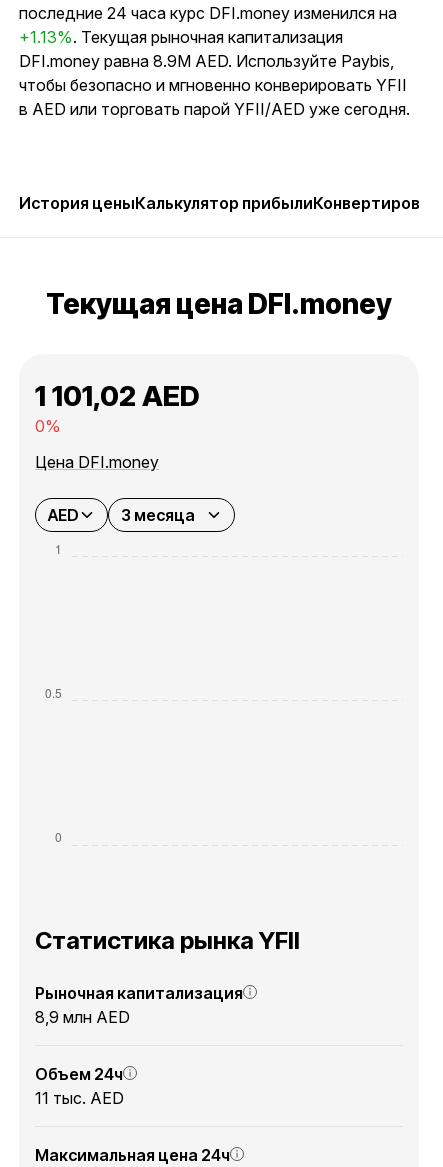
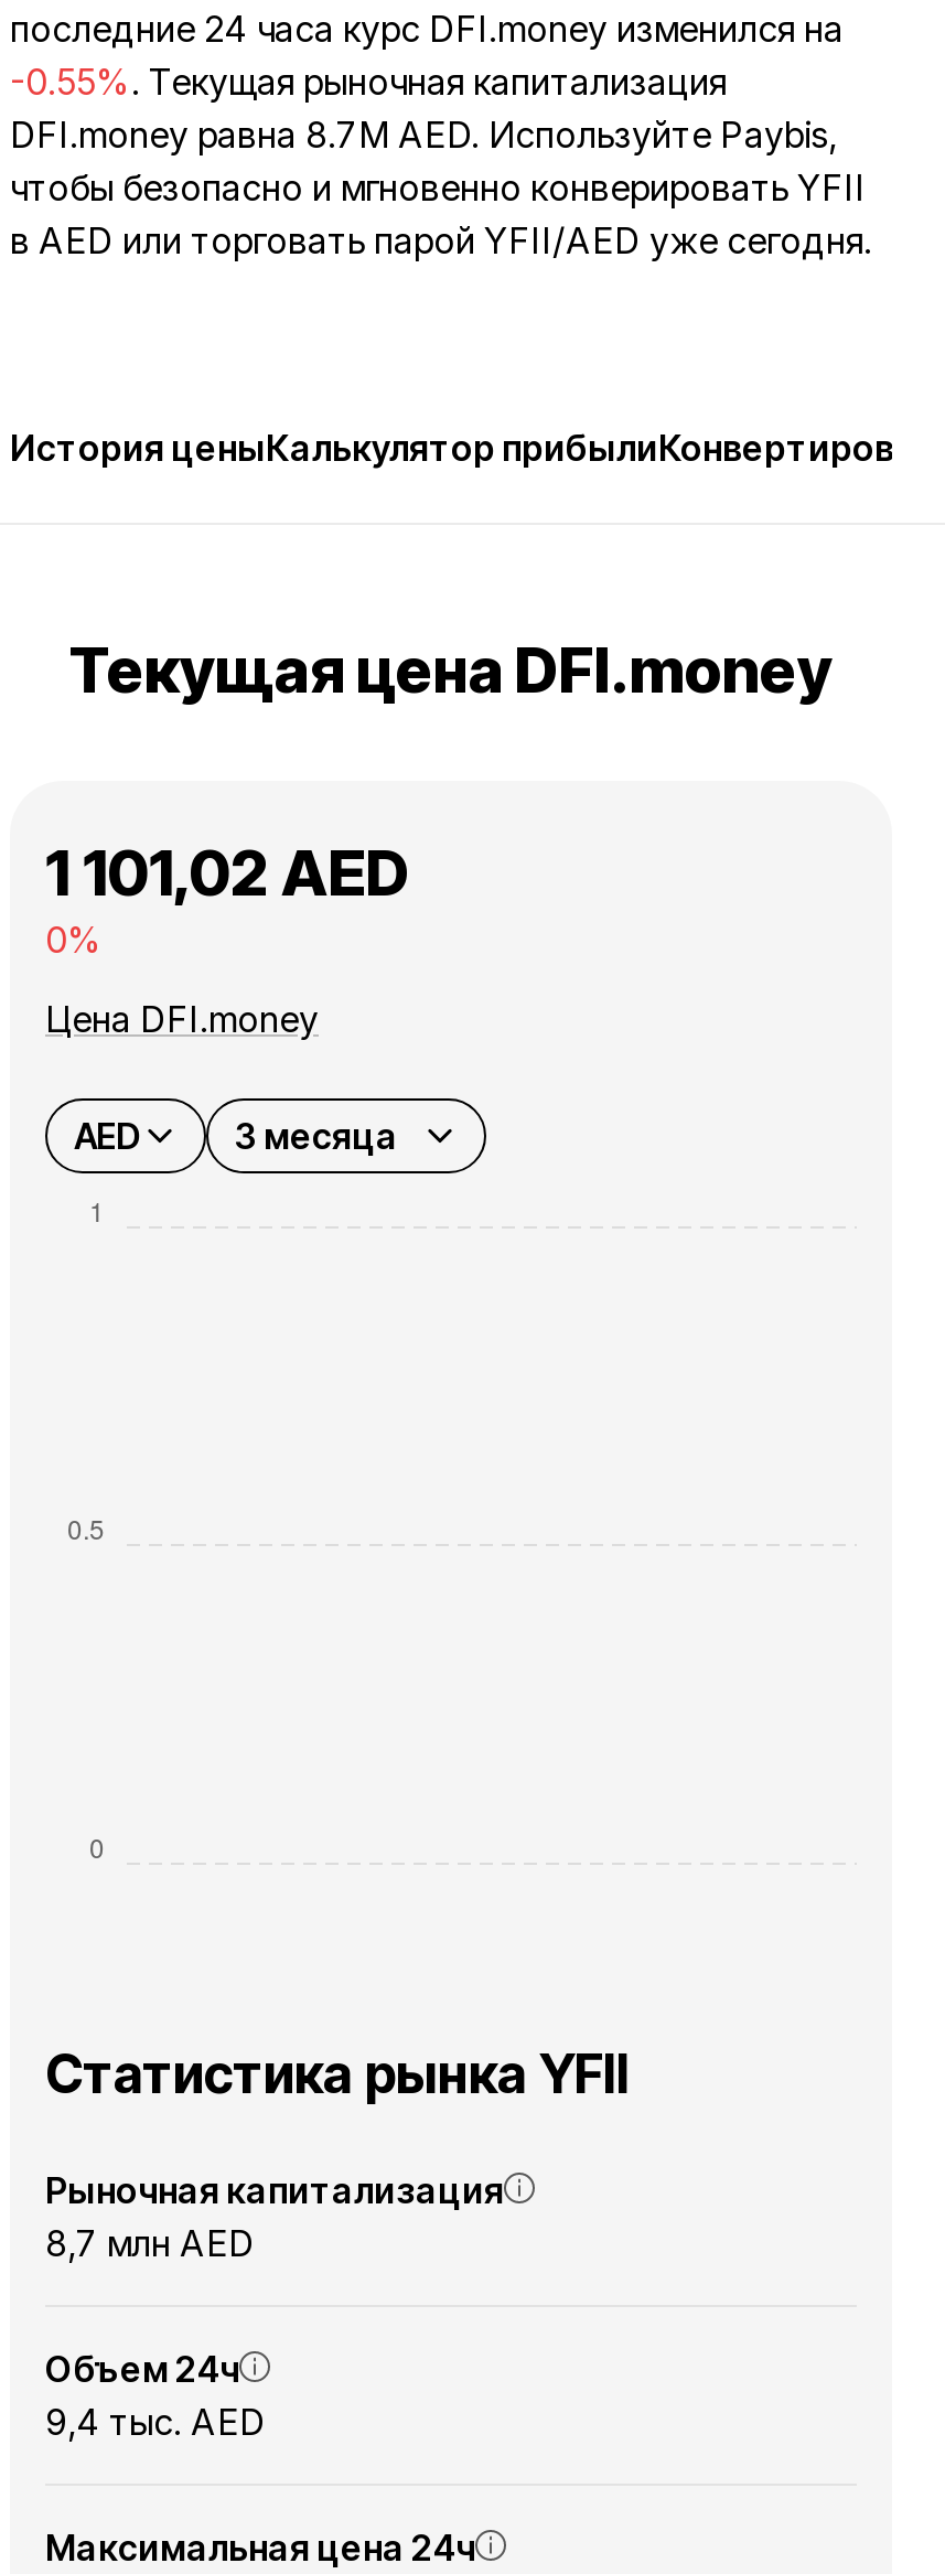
- +1.13%. Текущая рыночная капитализация
+ -0.55%. Текущая рыночная капитализация

- DFI.money равна 8.9M AED. Используйте Paybis,
+ DFI.money равна 8.7M AED. Используйте Paybis,

- 8,9 млн AED
+ 8,7 млн AED

- 11 тыс. AED
+ 9,4 тыс. AED
